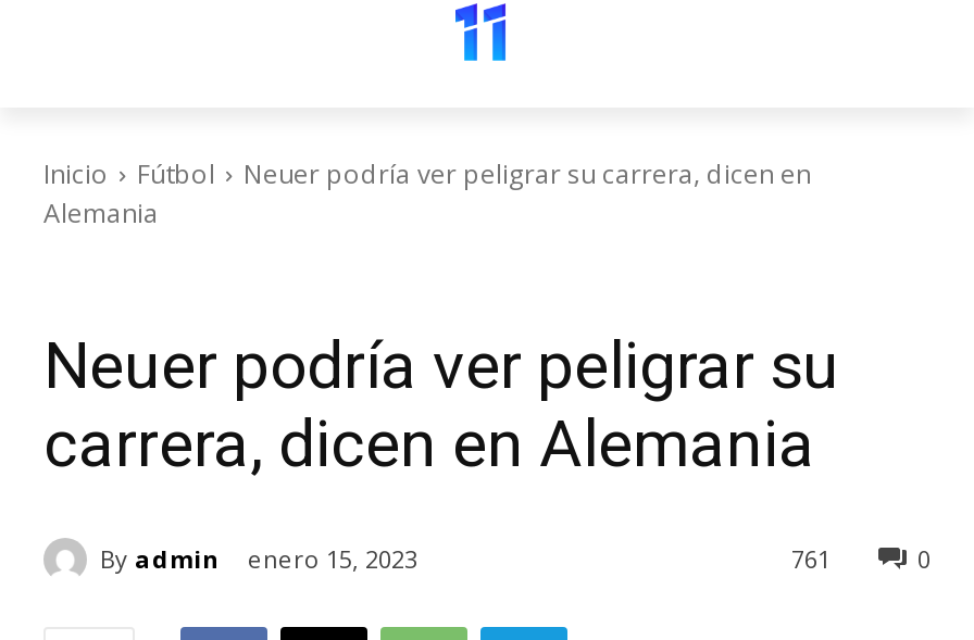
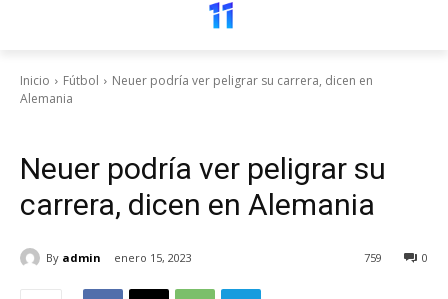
- 761
+ 759
